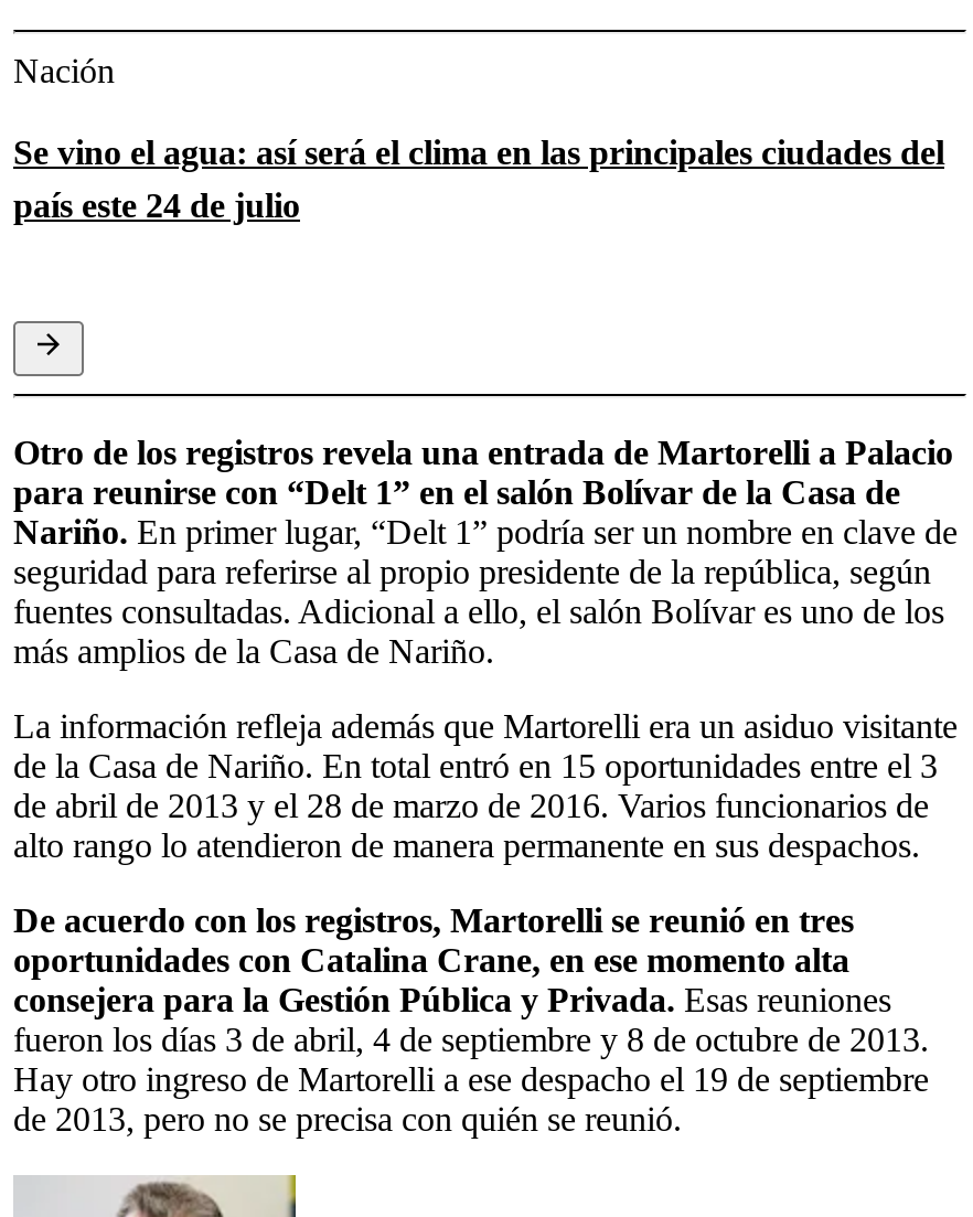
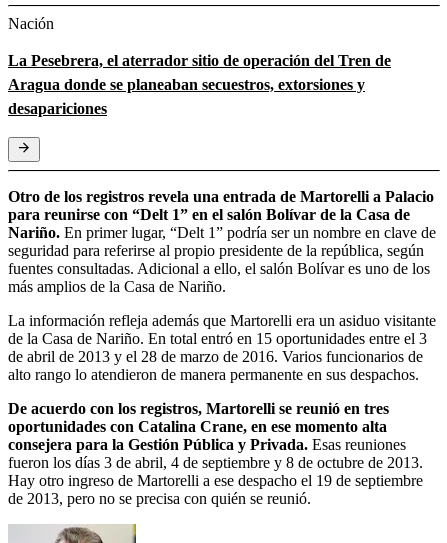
- Se vino el agua: así será el clima en las principales ciudades del
- país este 24 de julio
+ La Pesebrera, el aterrador sitio de operación del Tren de
+ Aragua donde se planeaban secuestros, extorsiones y
+ desapariciones
